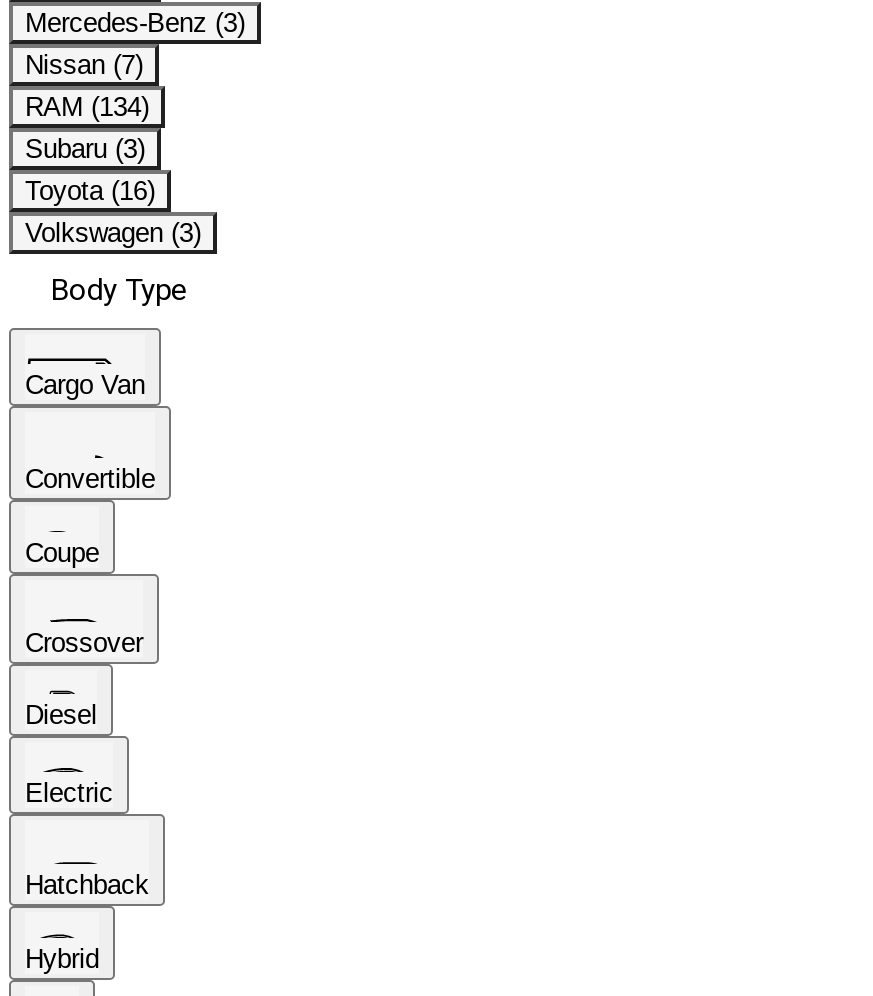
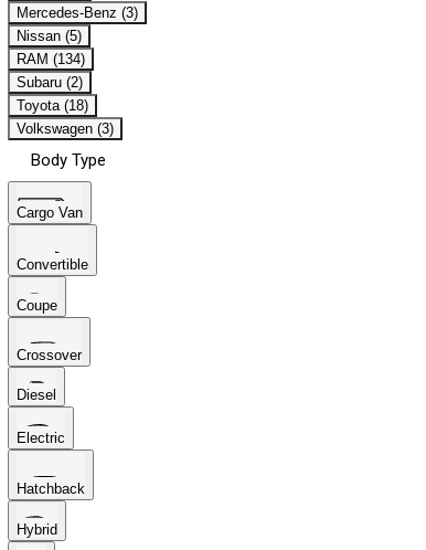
- Nissan (7)
+ Nissan (5)

- Subaru (3)
+ Subaru (2)

- Toyota (16)
+ Toyota (18)
